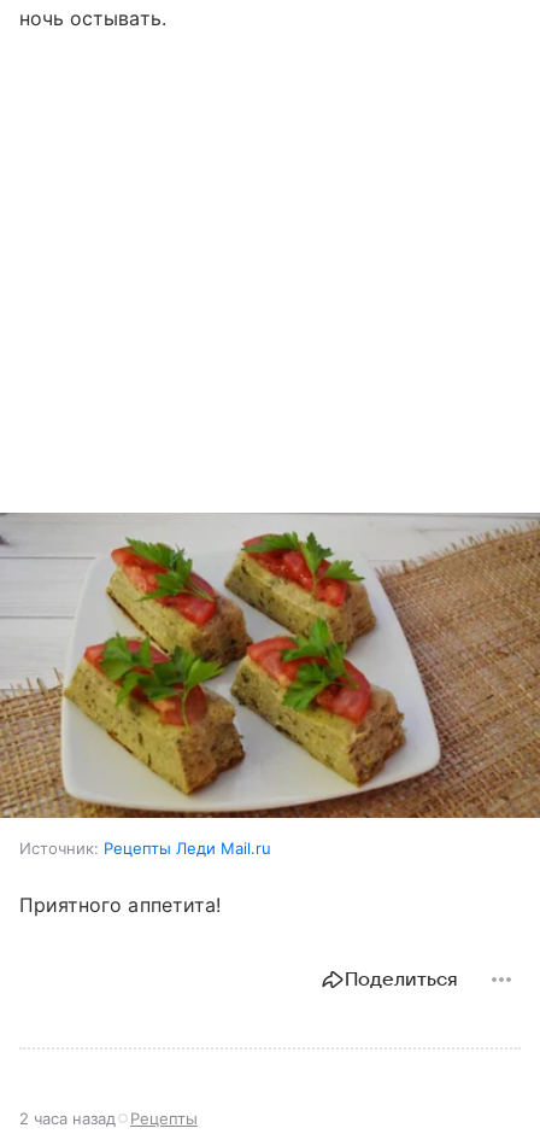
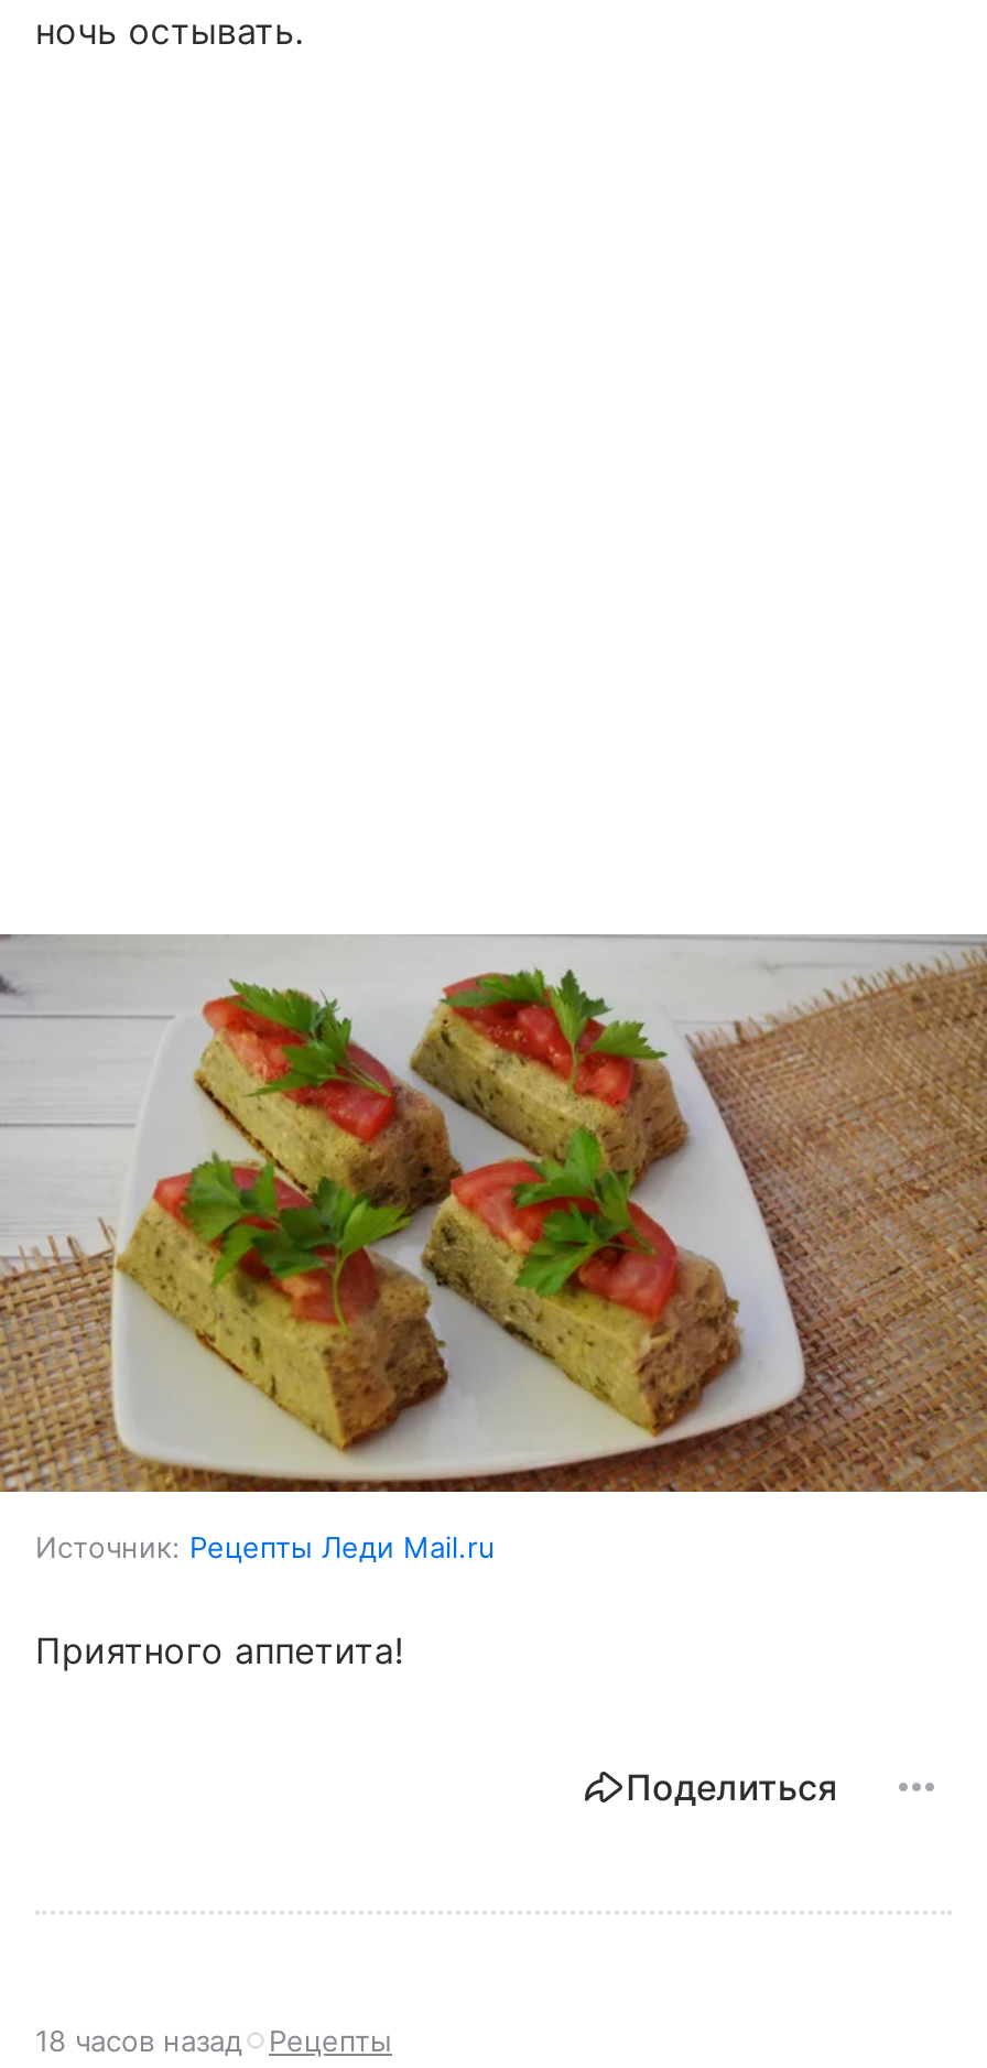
- 2 часа назад Рецепты
+ 18 часов назад Рецепты
